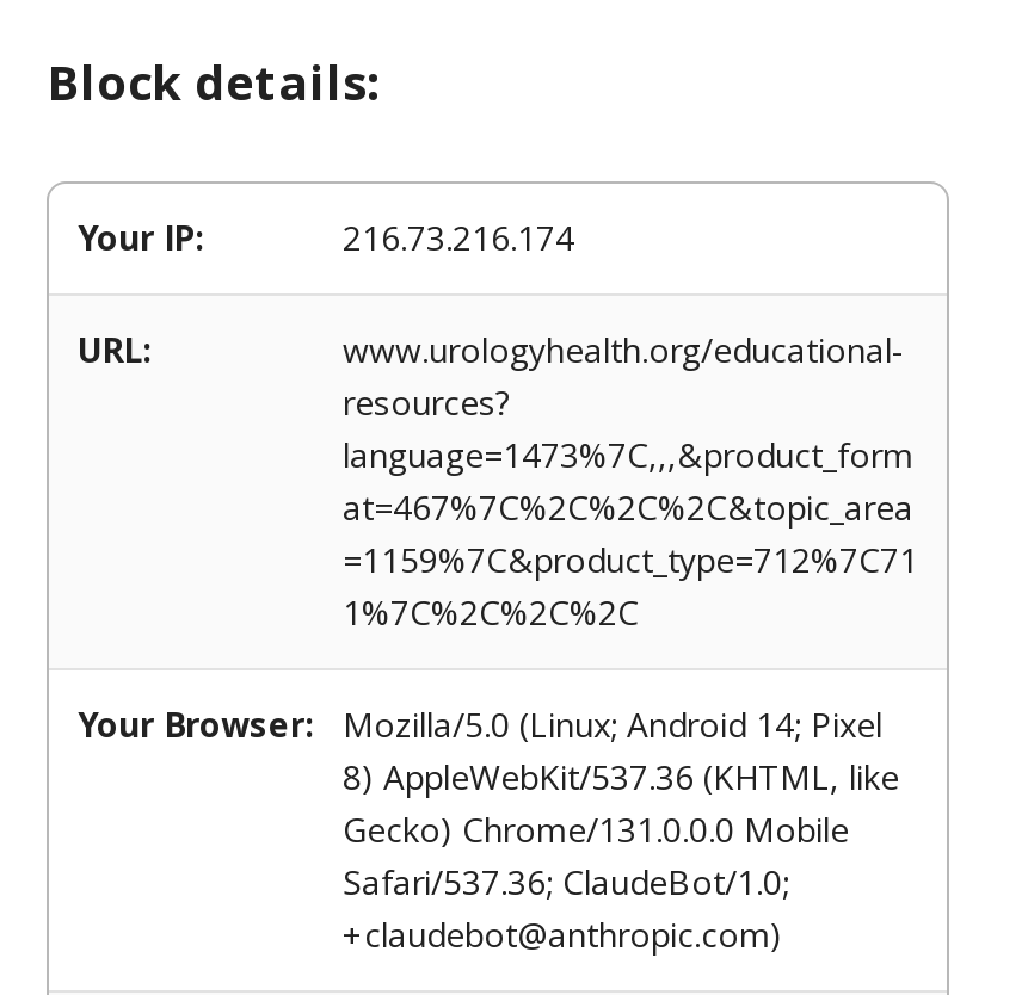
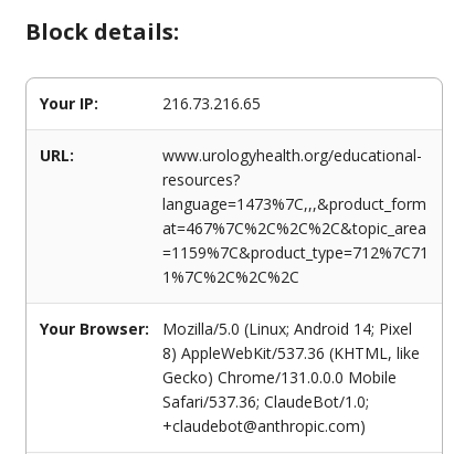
- 216.73.216.174
+ 216.73.216.65
